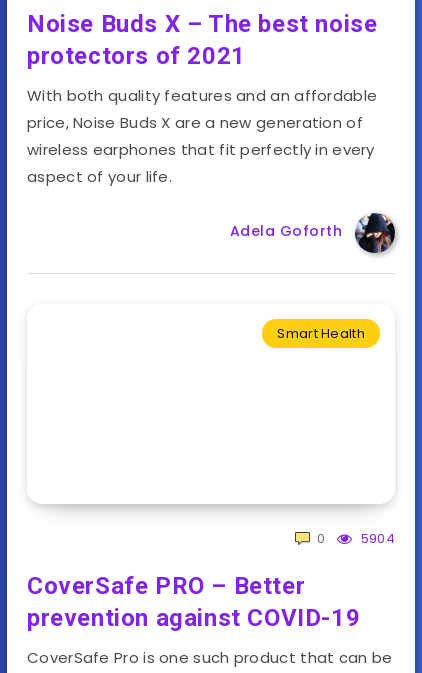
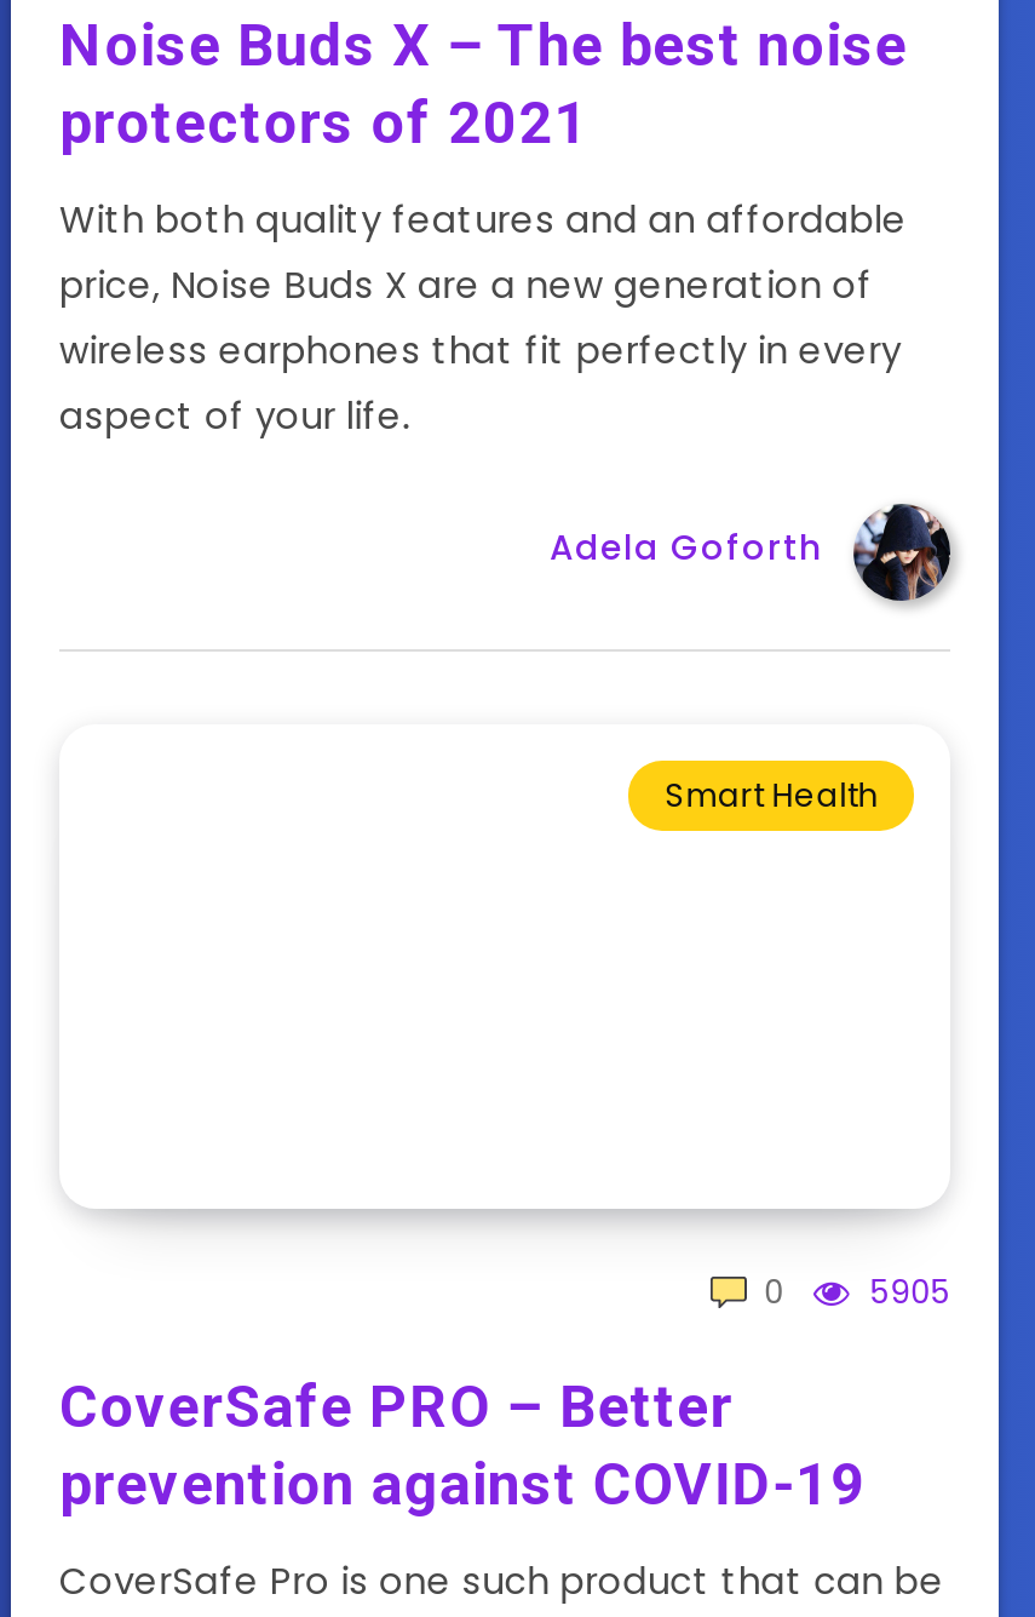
- 0 5904
+ 0 5905
